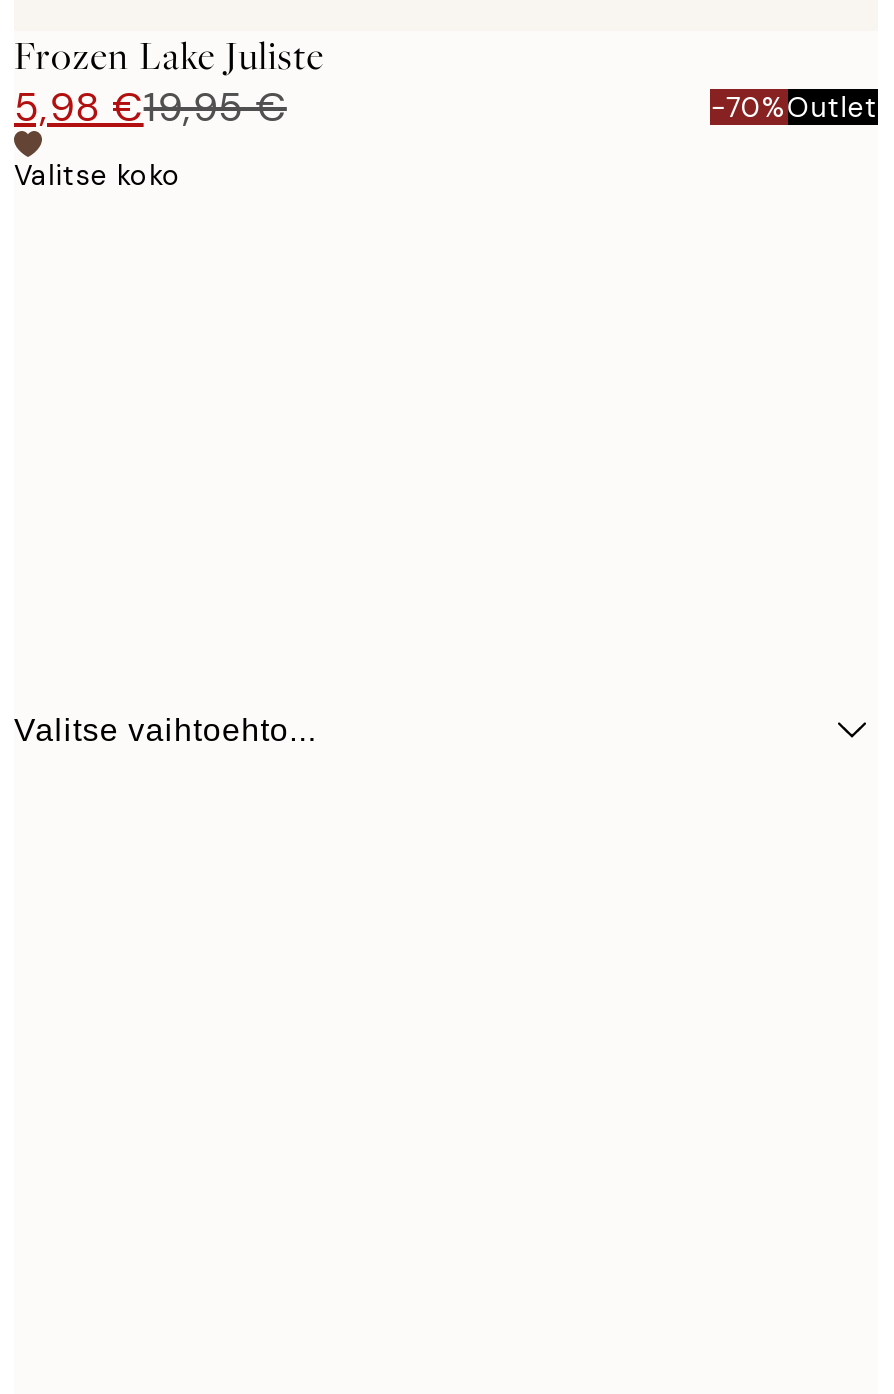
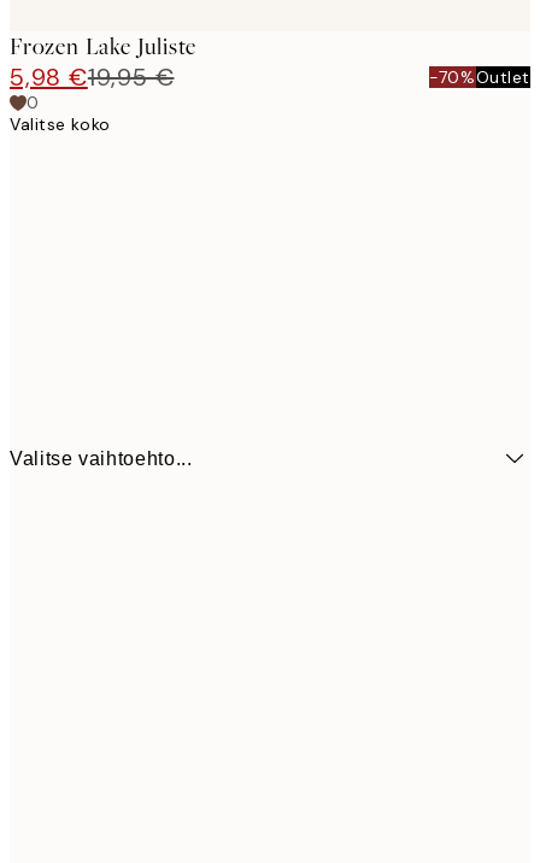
+ 0
